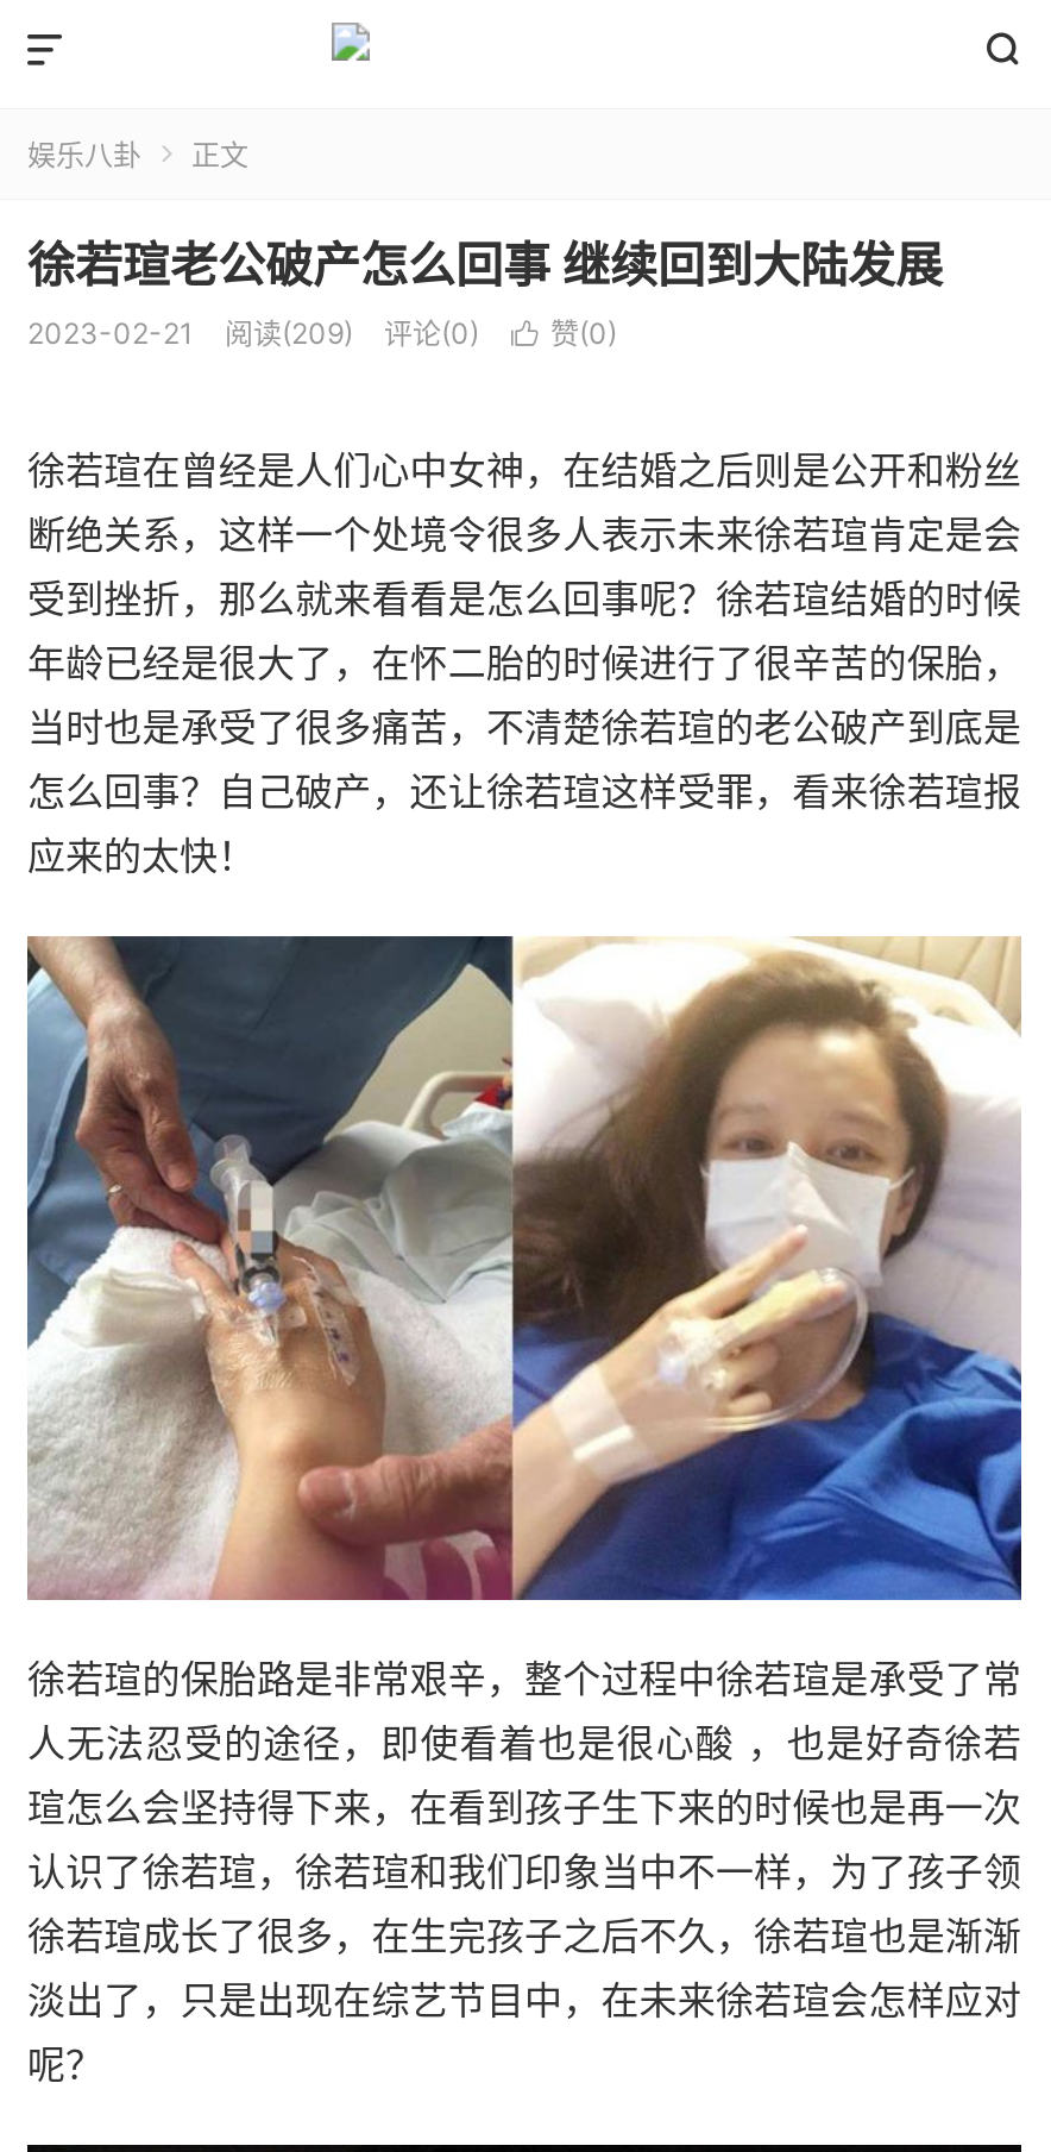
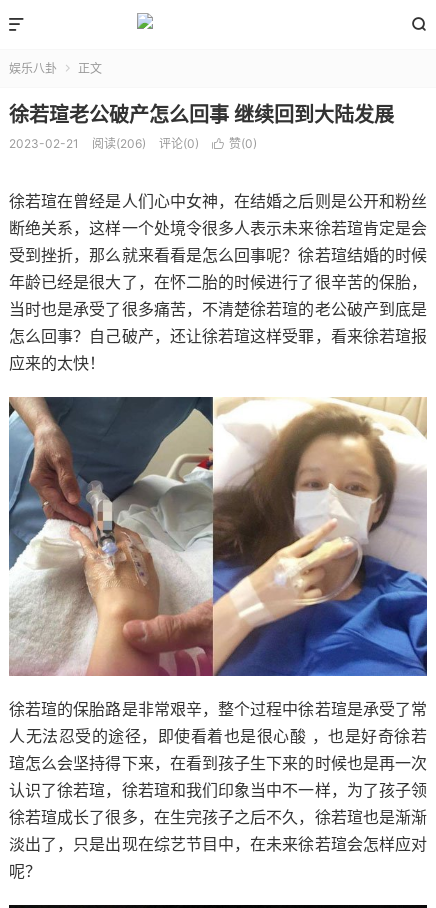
- 阅读(209)
+ 阅读(206)
